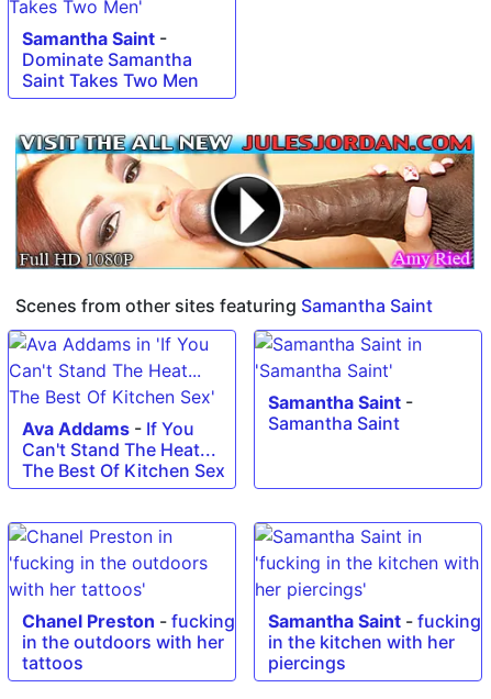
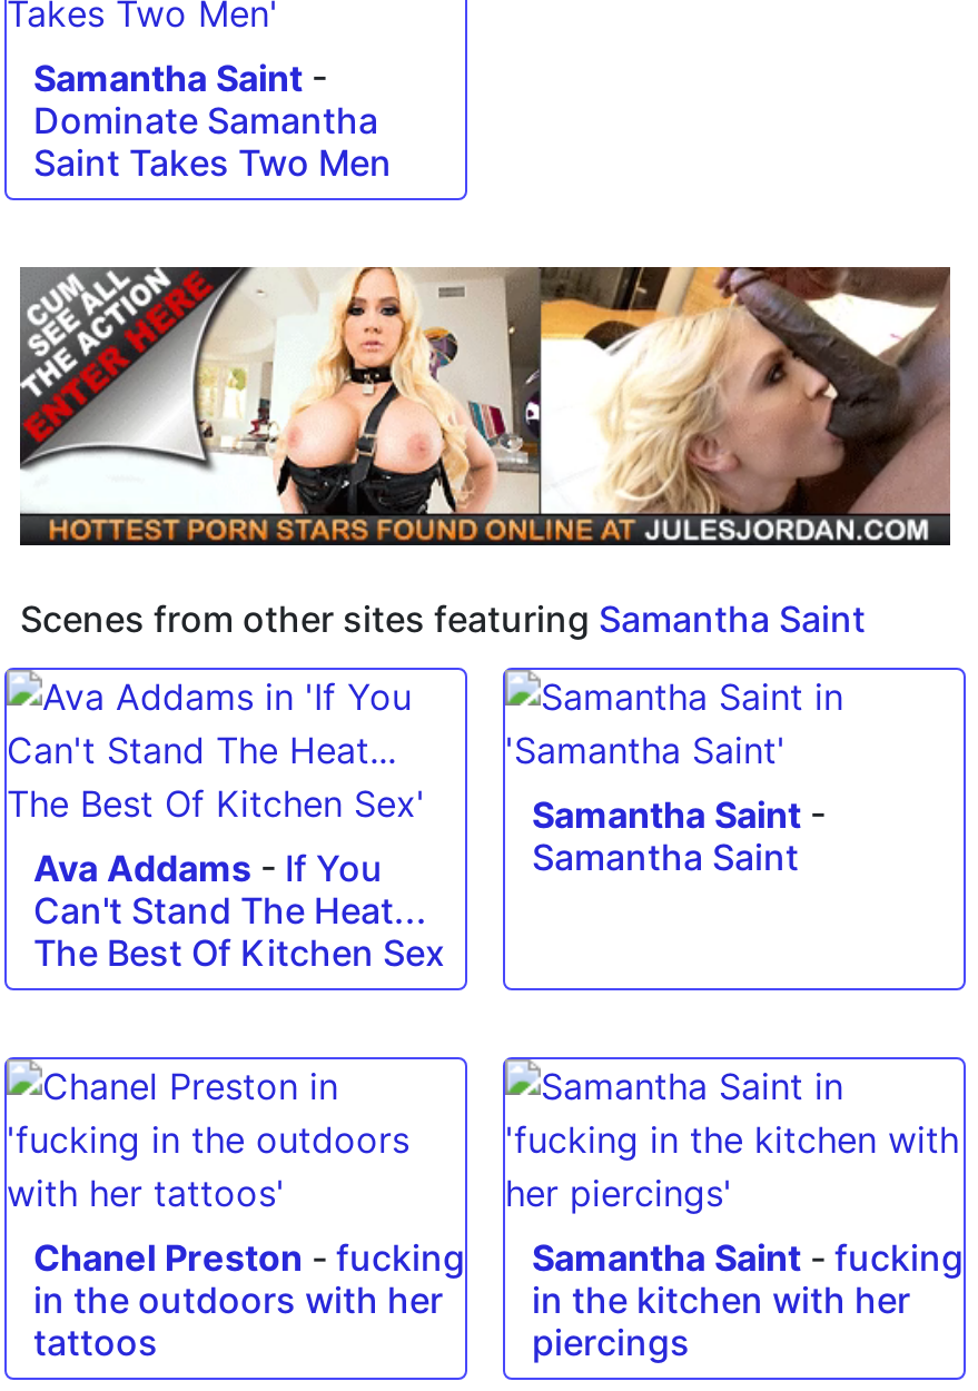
- [image]
+ [image]
